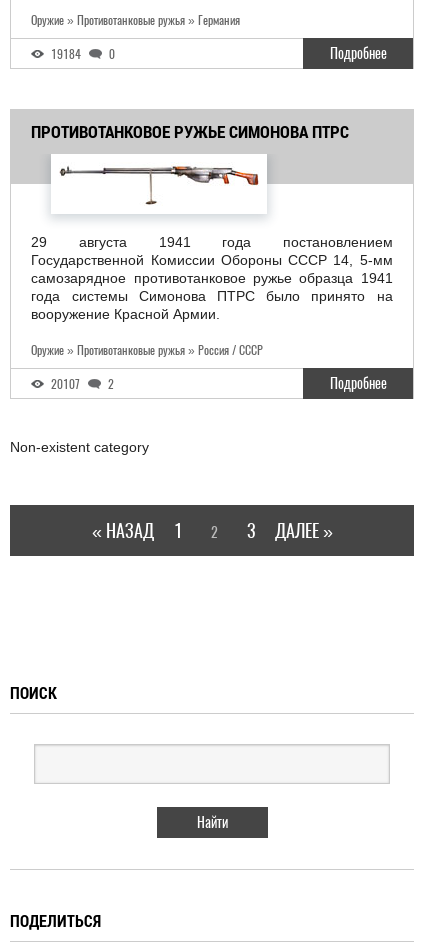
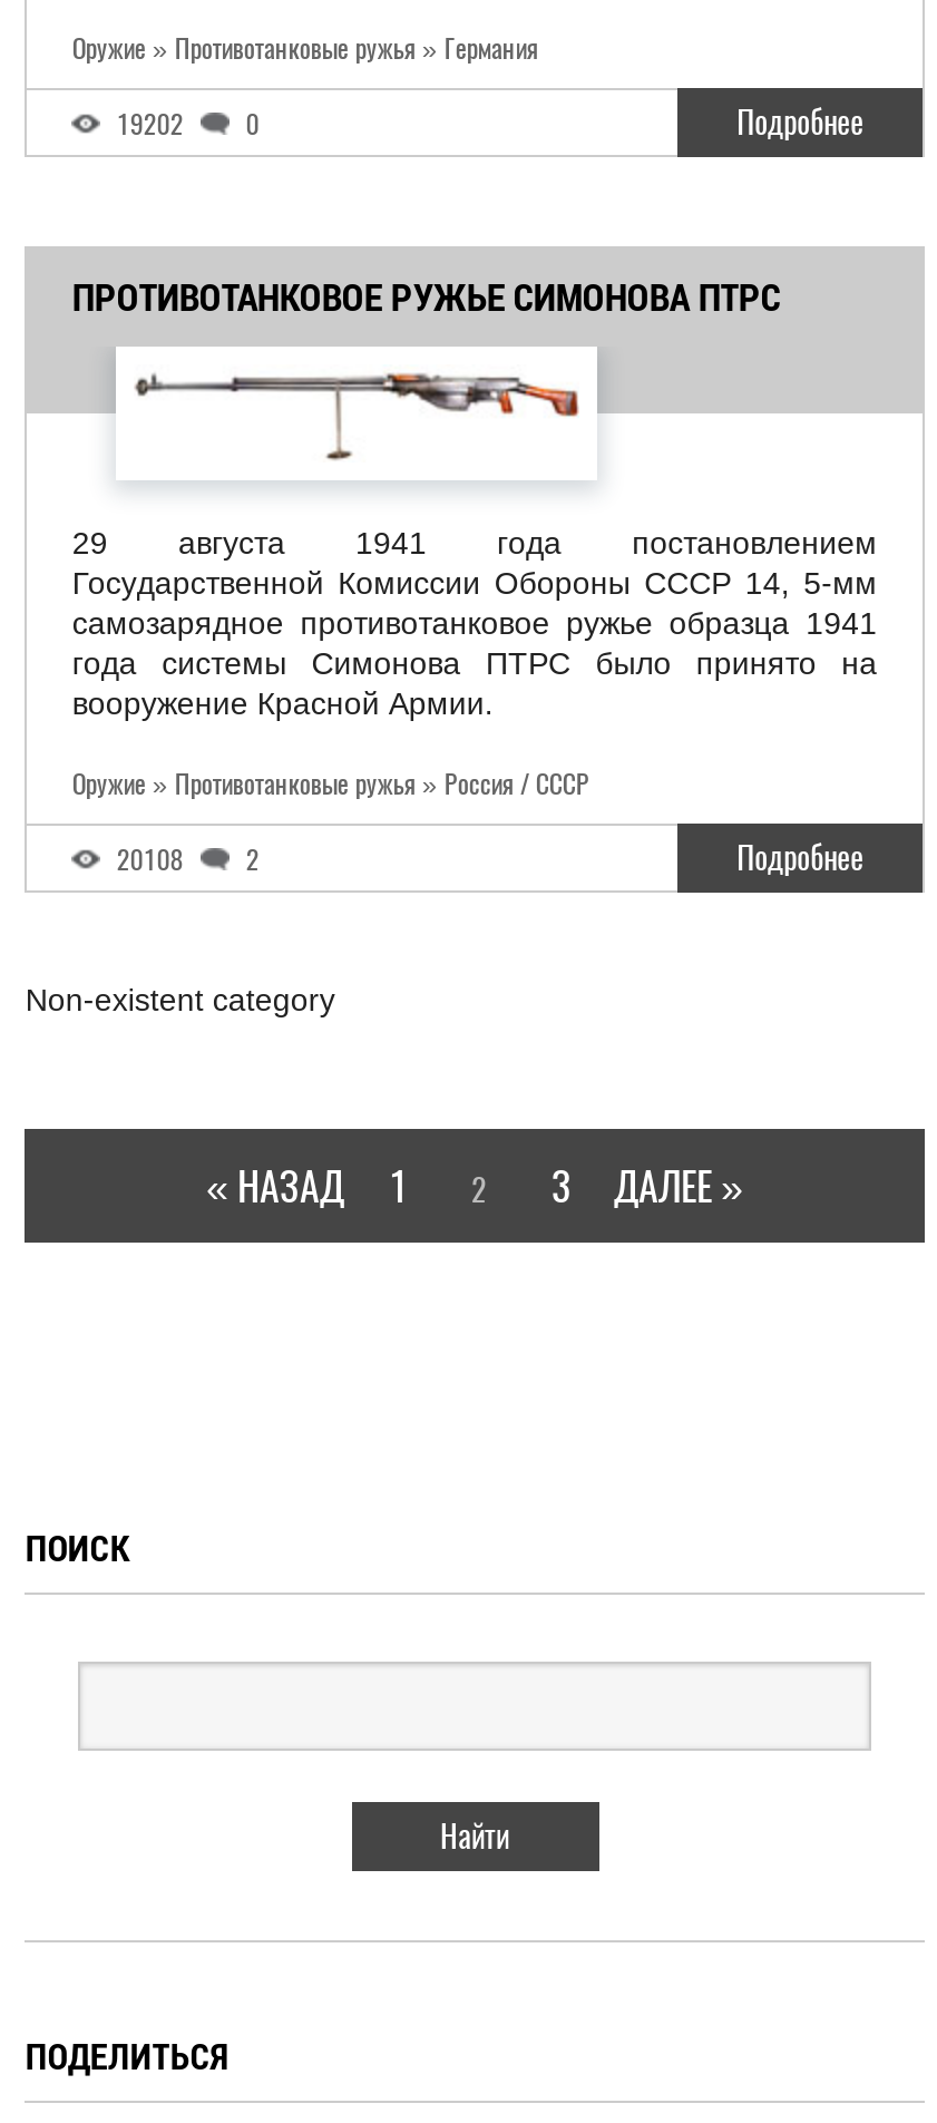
- 19184 0
+ 19202 0

- 20107 2
+ 20108 2
